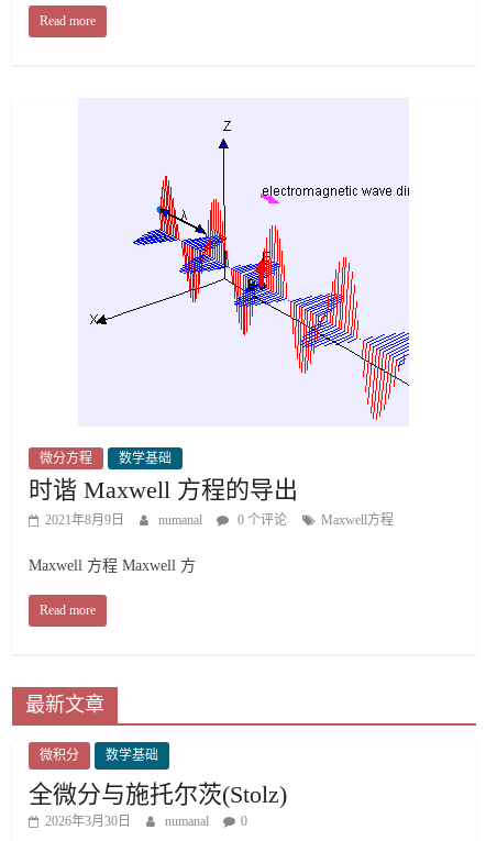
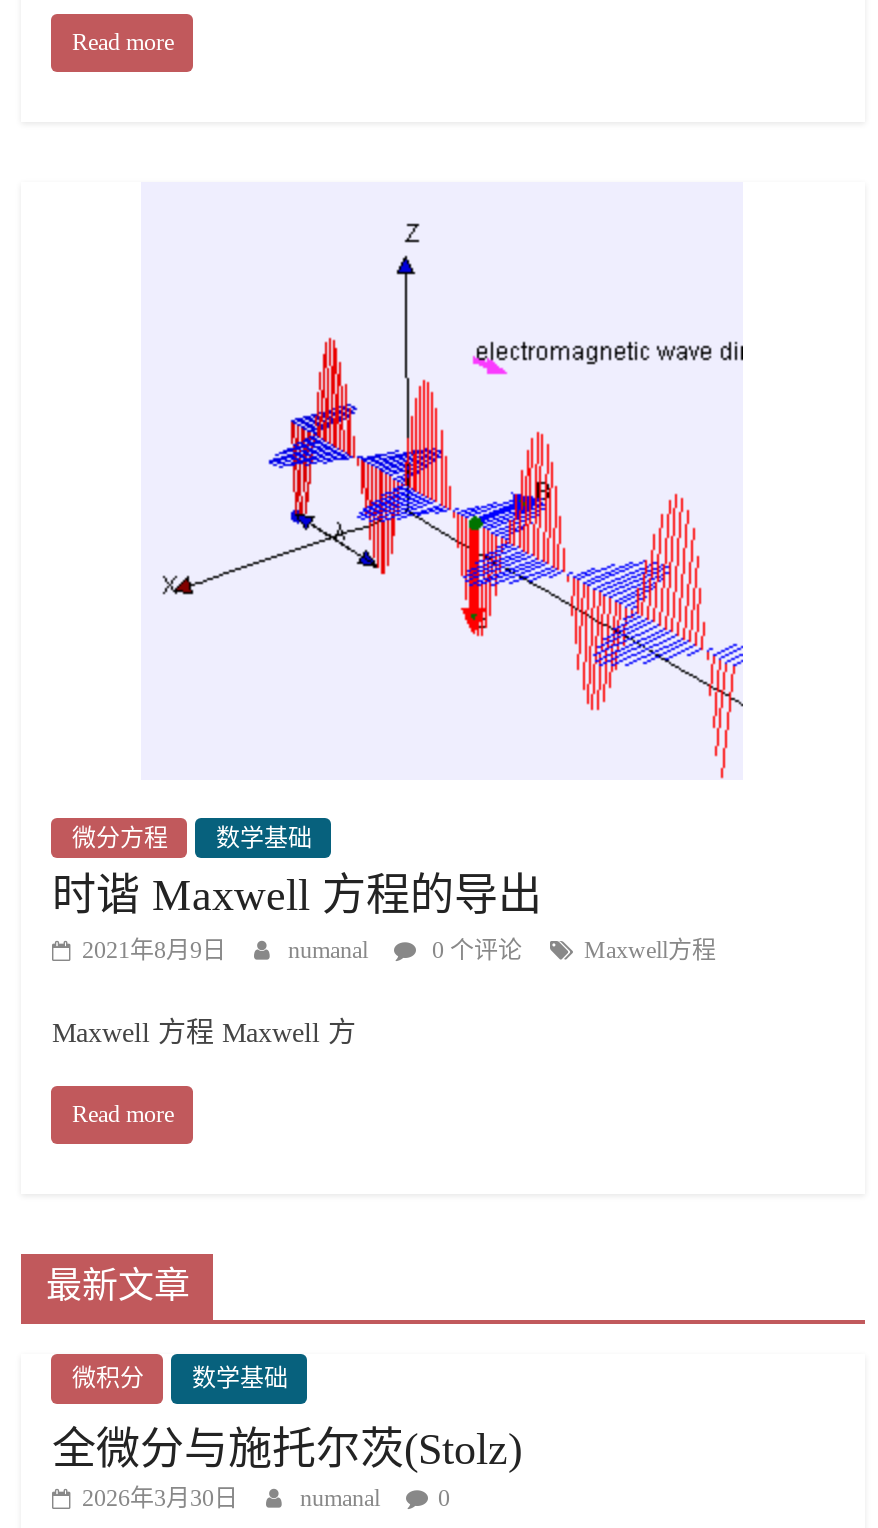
- [image]
+ [image]
